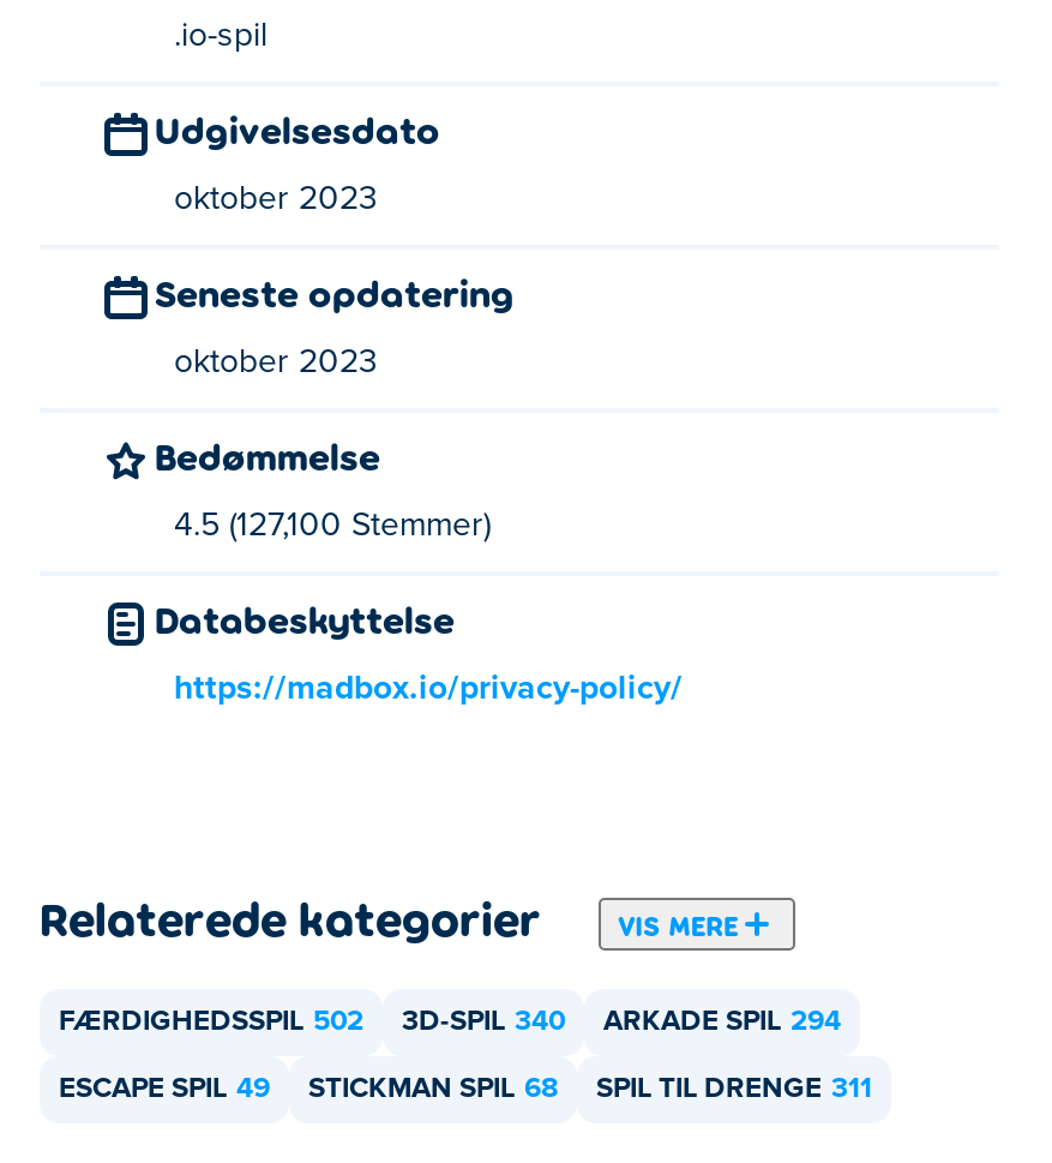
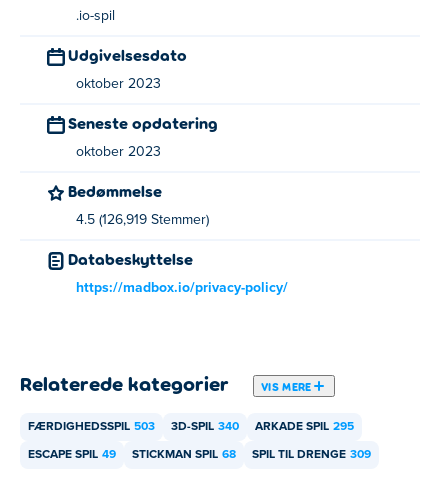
- 4.5 (127,100 Stemmer)
+ 4.5 (126,919 Stemmer)

- FÆRDIGHEDSSPIL 502
+ FÆRDIGHEDSSPIL 503

- ARKADE SPIL 294
+ ARKADE SPIL 295

- SPIL TIL DRENGE 311
+ SPIL TIL DRENGE 309
